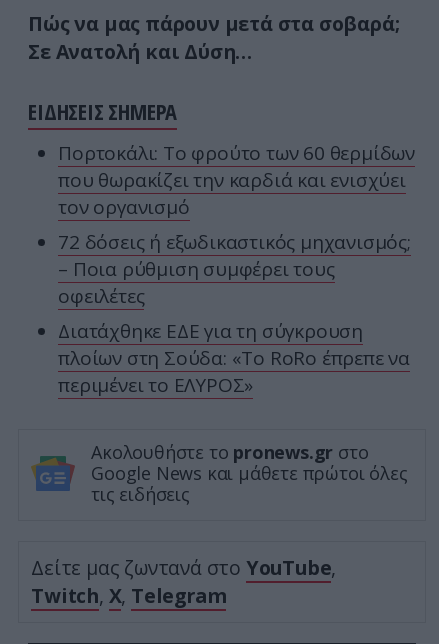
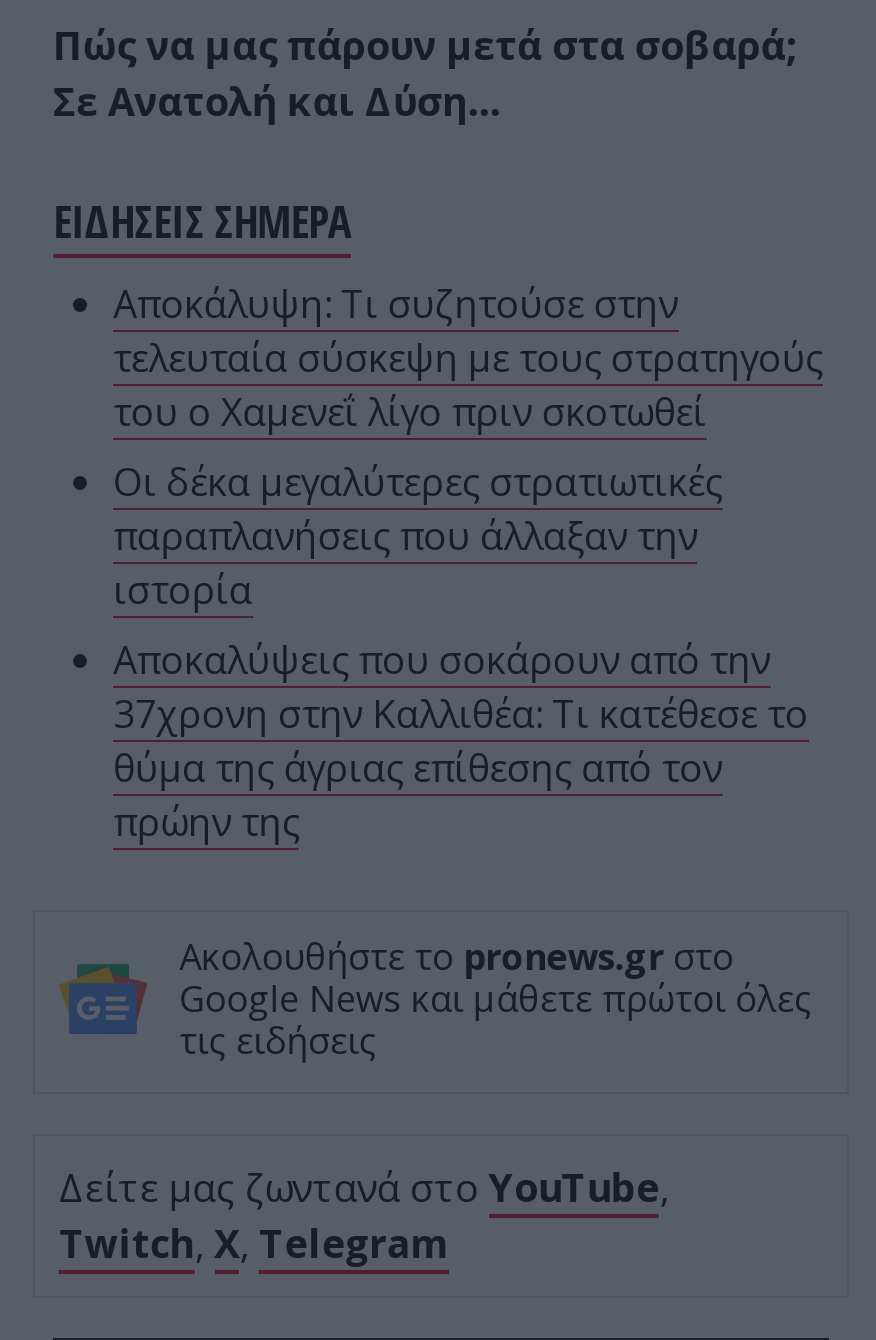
- Πορτοκάλι: Το φρούτο των 60 θερμίδων
- που θωρακίζει την καρδιά και ενισχύει
- τον οργανισμό
- 72 δόσεις ή εξωδικαστικός μηχανισμός;
- – Ποια ρύθμιση συμφέρει τους
- οφειλέτες
- Διατάχθηκε ΕΔΕ για τη σύγκρουση
- πλοίων στη Σούδα: «Το RoRo έπρεπε να
- περιμένει το ΕΛΥΡΟΣ»
+ Αποκάλυψη: Τι συζητούσε στην
+ τελευταία σύσκεψη με τους στρατηγούς
+ του ο Χαμενεΐ λίγο πριν σκοτωθεί
+ Οι δέκα μεγαλύτερες στρατιωτικές
+ παραπλανήσεις που άλλαξαν την
+ ιστορία
+ Αποκαλύψεις που σοκάρουν από την
+ 37χρονη στην Καλλιθέα: Τι κατέθεσε το
+ θύμα της άγριας επίθεσης από τον
+ πρώην της
